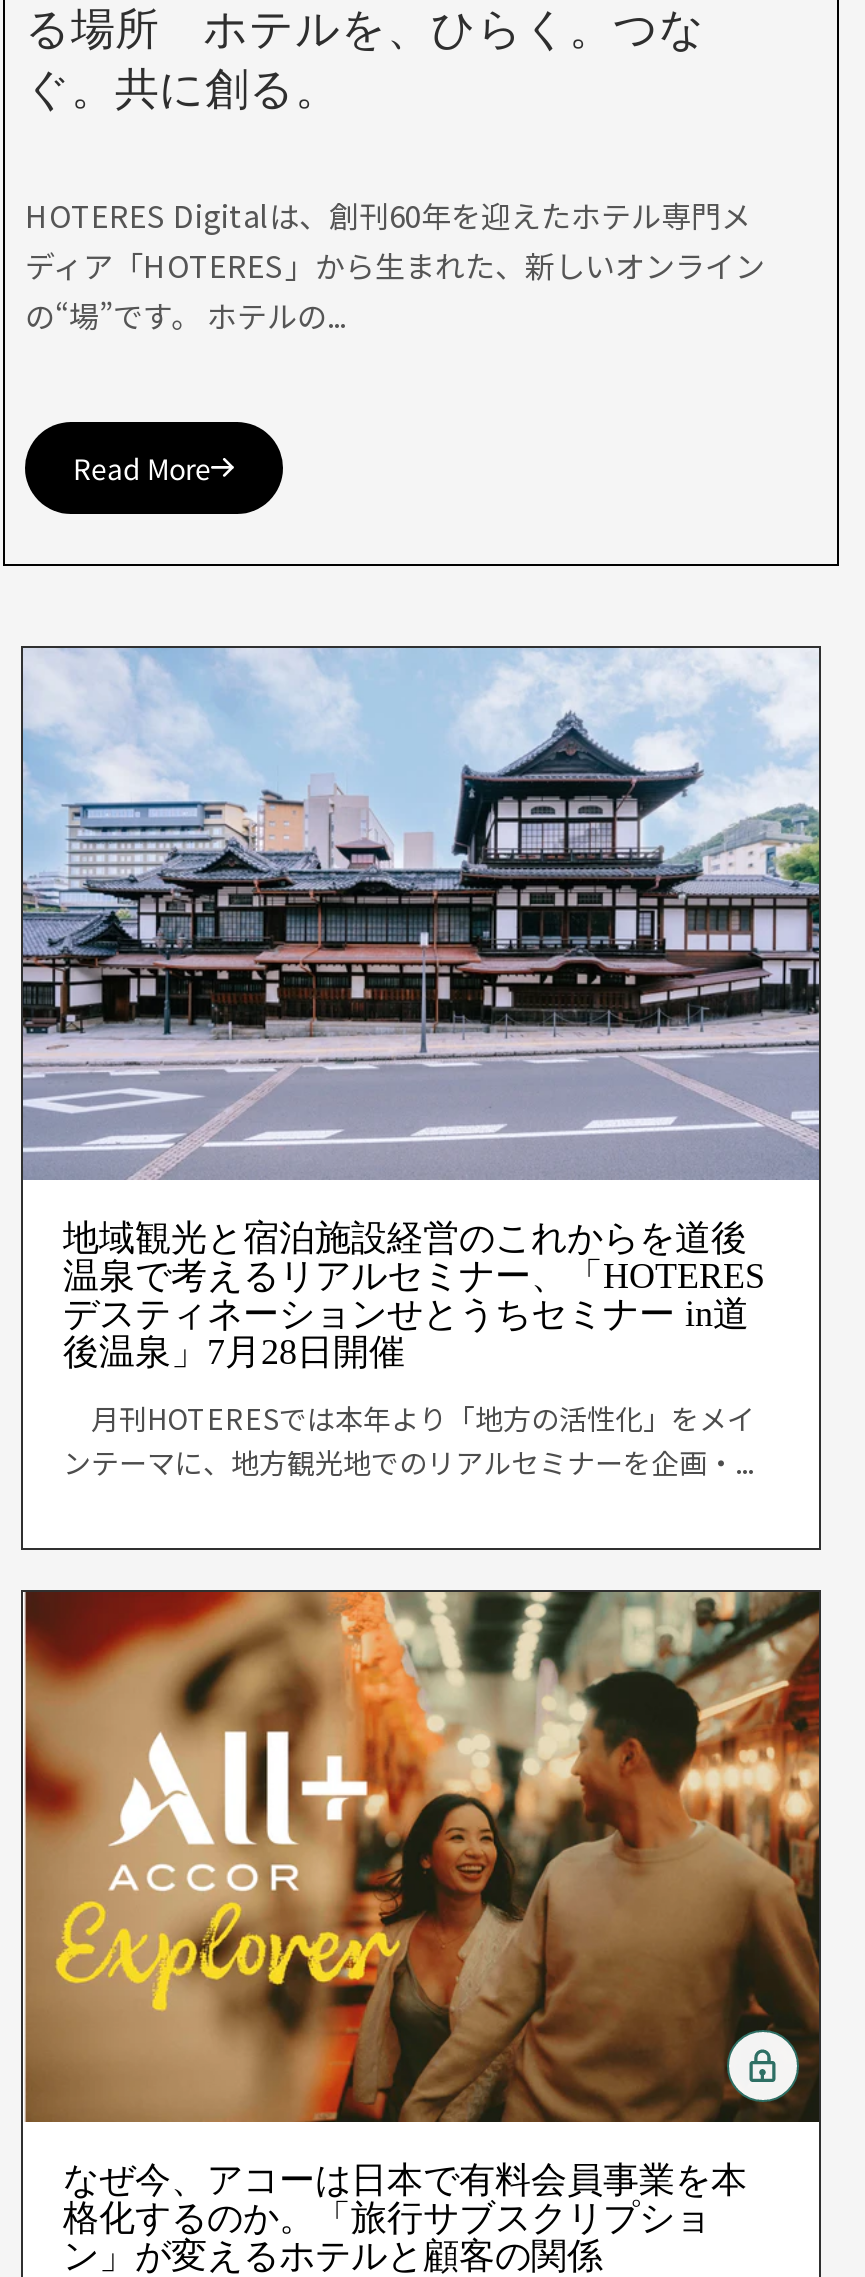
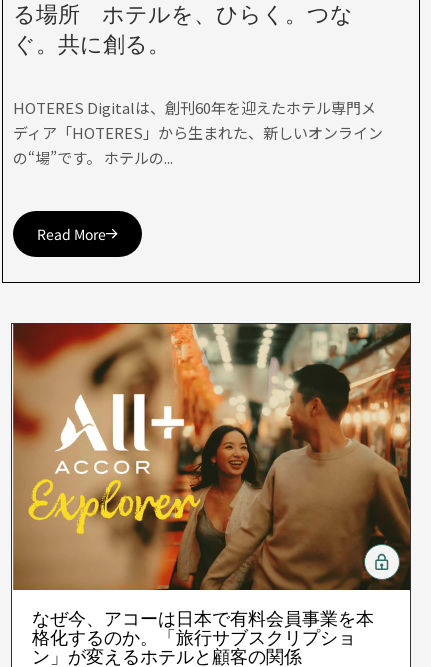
- [image]
- 地域観光と宿泊施設経営のこれからを道後
- 温泉で考えるリアルセミナー、「HOTERES
- デスティネーションせとうちセミナー in道
- 後温泉」7月28日開催
- 月刊HOTERESでは本年より「地方の活性化」をメイ
- ンテーマに、地方観光地でのリアルセミナーを企画・...
